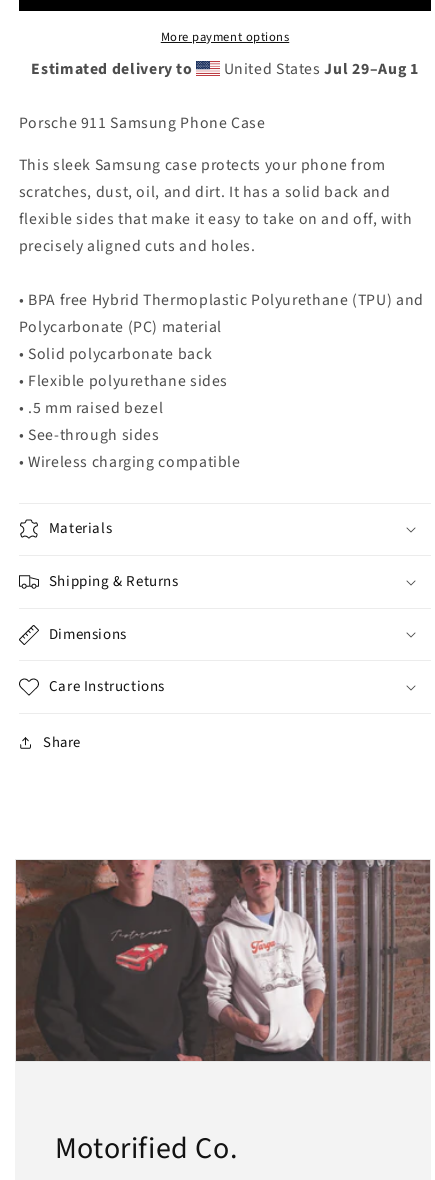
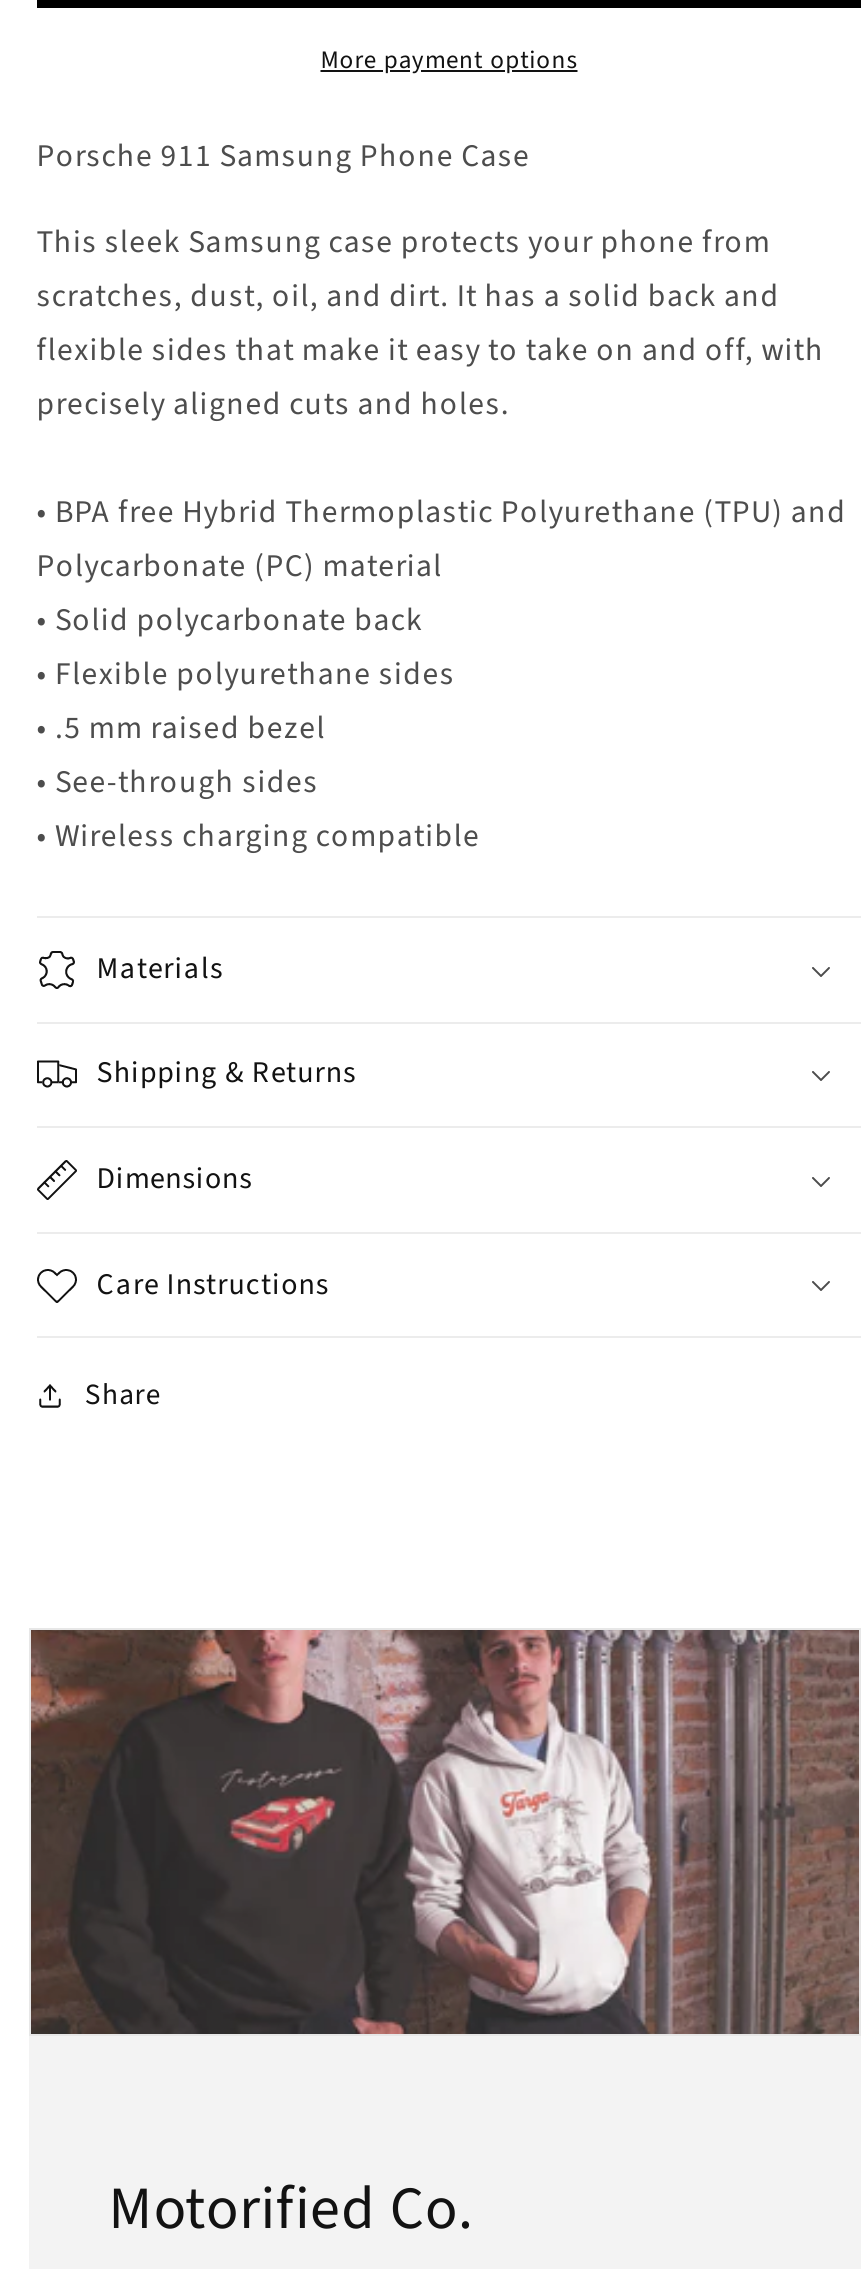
- Estimated delivery to
- United States Jul 29–Aug 1
